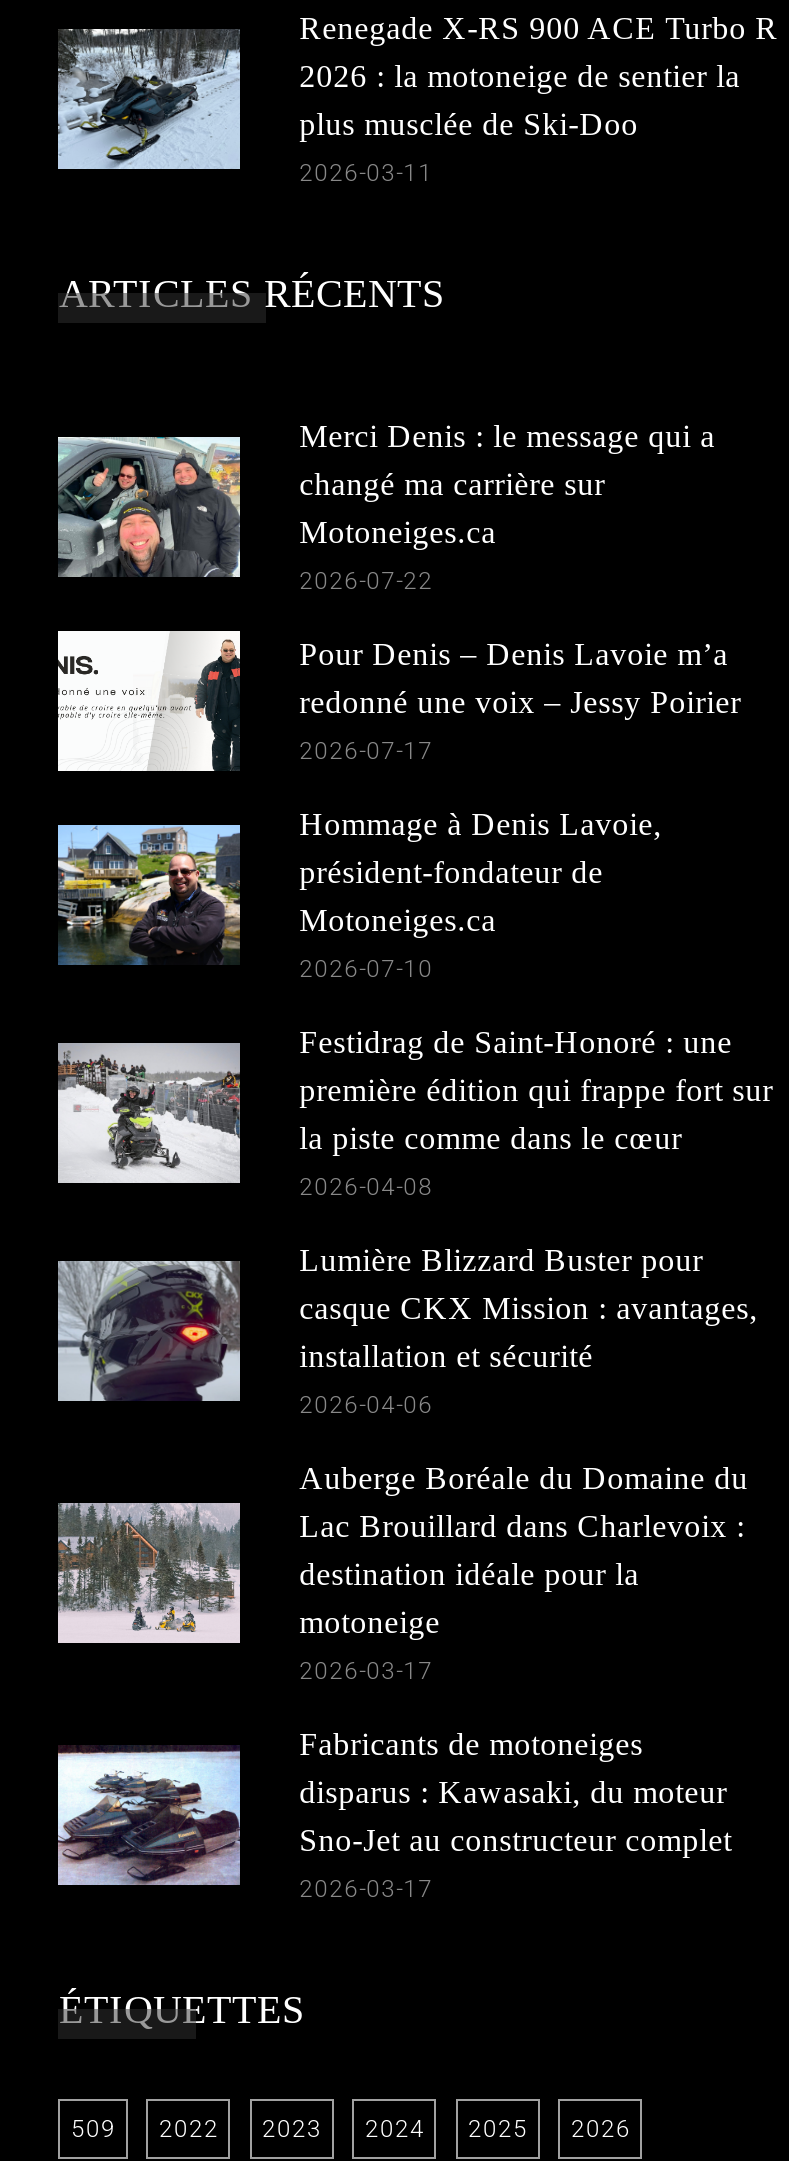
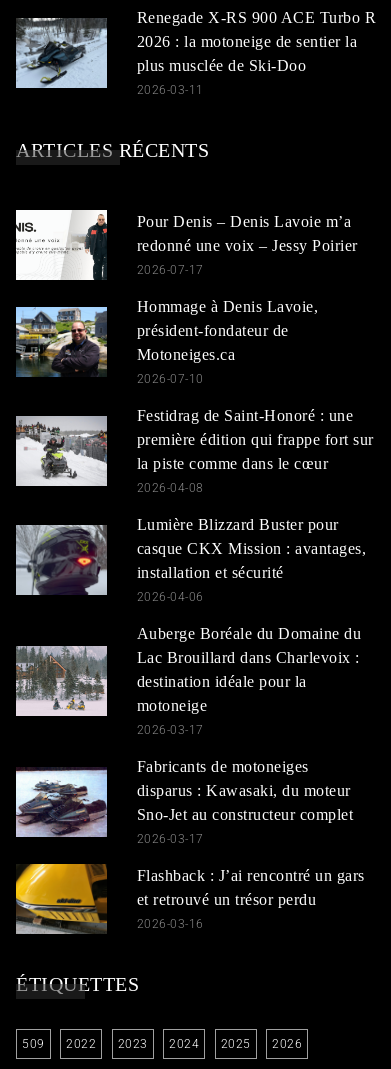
- [image]
- Merci Denis : le message qui a
- changé ma carrière sur
- Motoneiges.ca
- 2026-07-22

moved up: [image] | Pour Denis – Denis Lavoie m’a | redonné une voix – Jessy Poirier | ... | Sno-Jet au constructeur complet | 2026-03-17

+ [image]
+ Flashback : J’ai rencontré un gars
+ et retrouvé un trésor perdu
+ 2026-03-16
